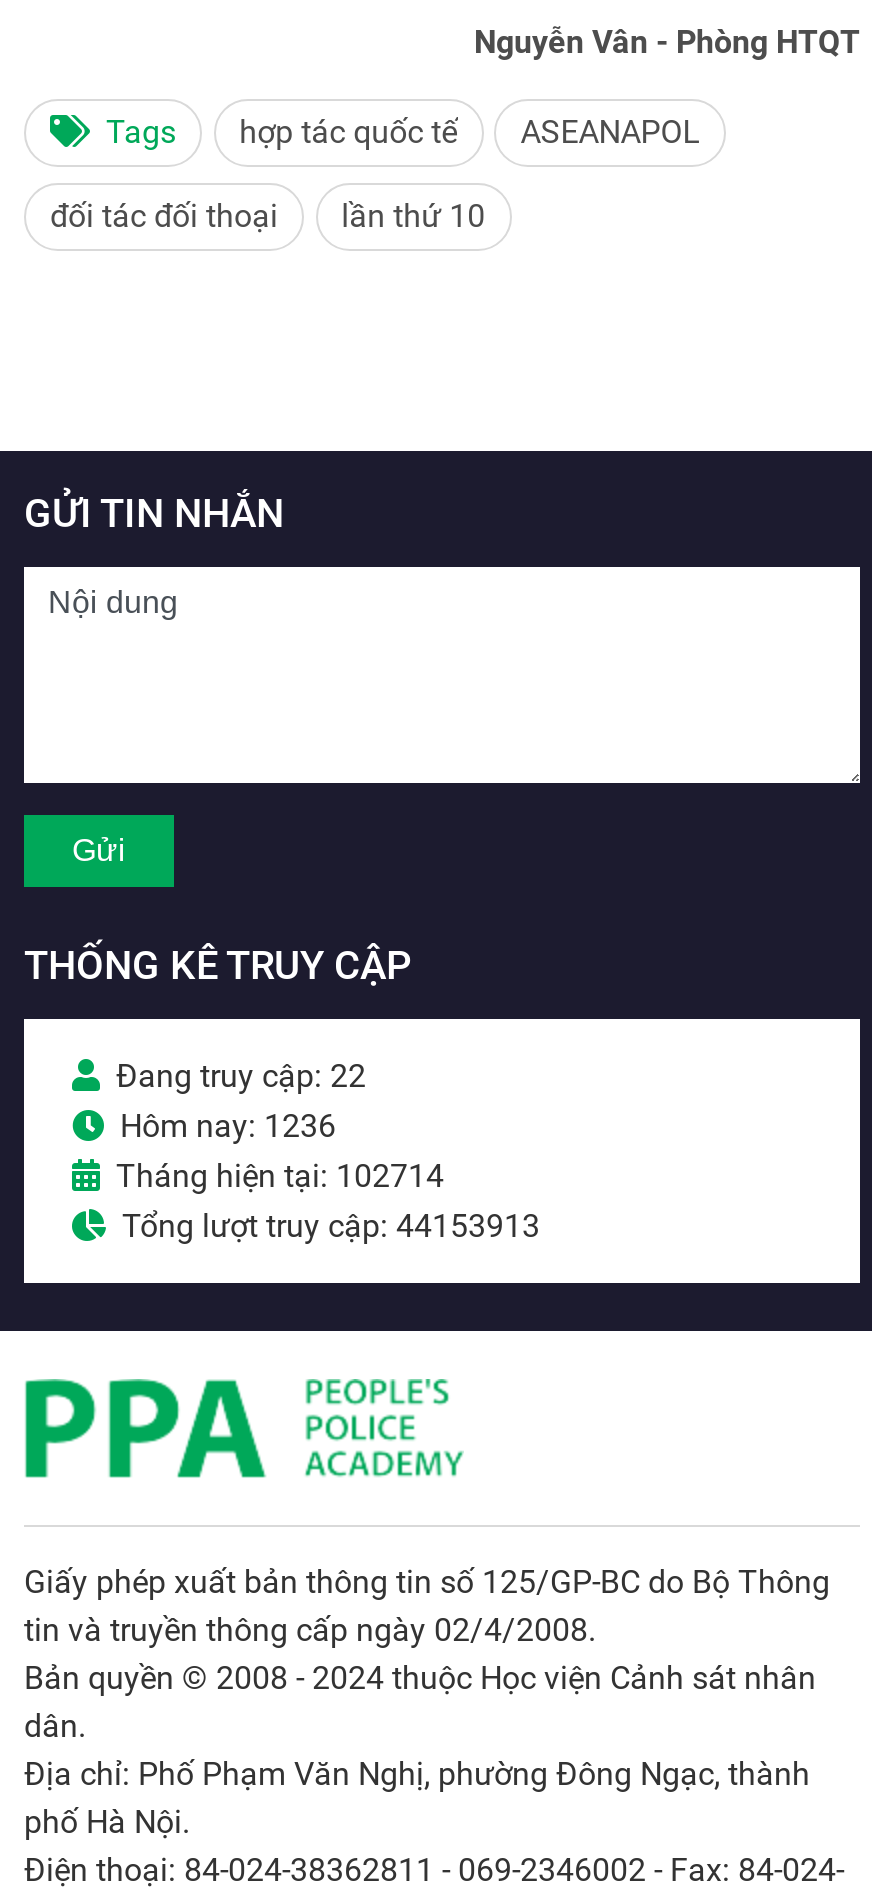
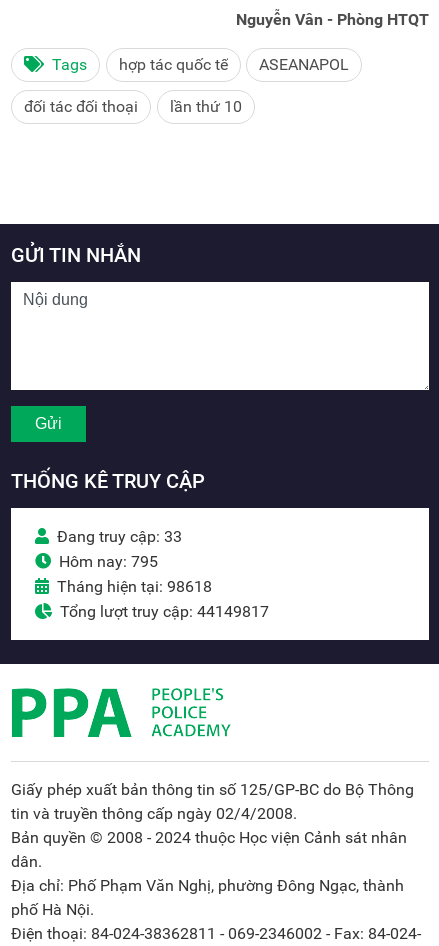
- Đang truy cập: 22
+ Đang truy cập: 33

- Hôm nay: 1236
+ Hôm nay: 795

- Tháng hiện tại: 102714
+ Tháng hiện tại: 98618

- Tổng lượt truy cập: 44153913
+ Tổng lượt truy cập: 44149817
